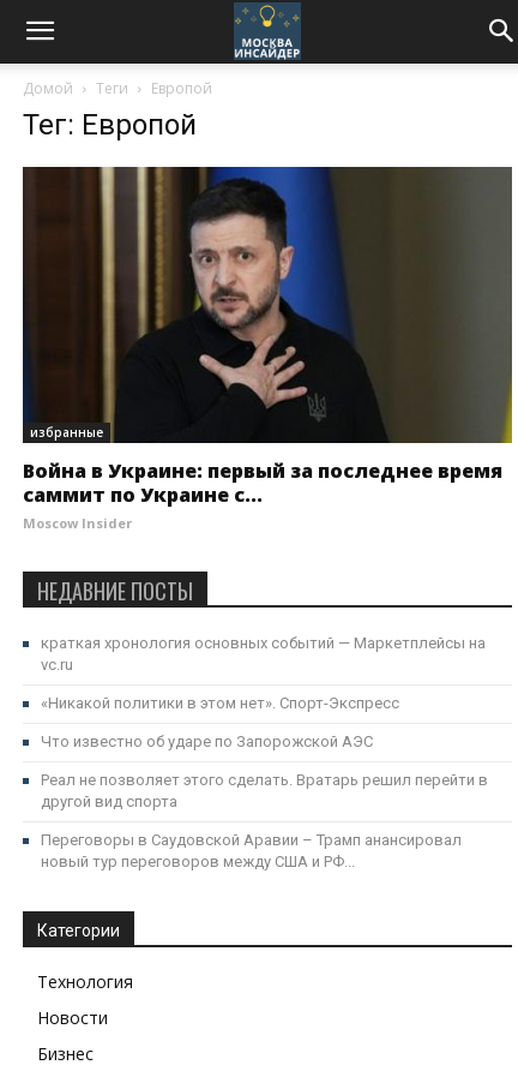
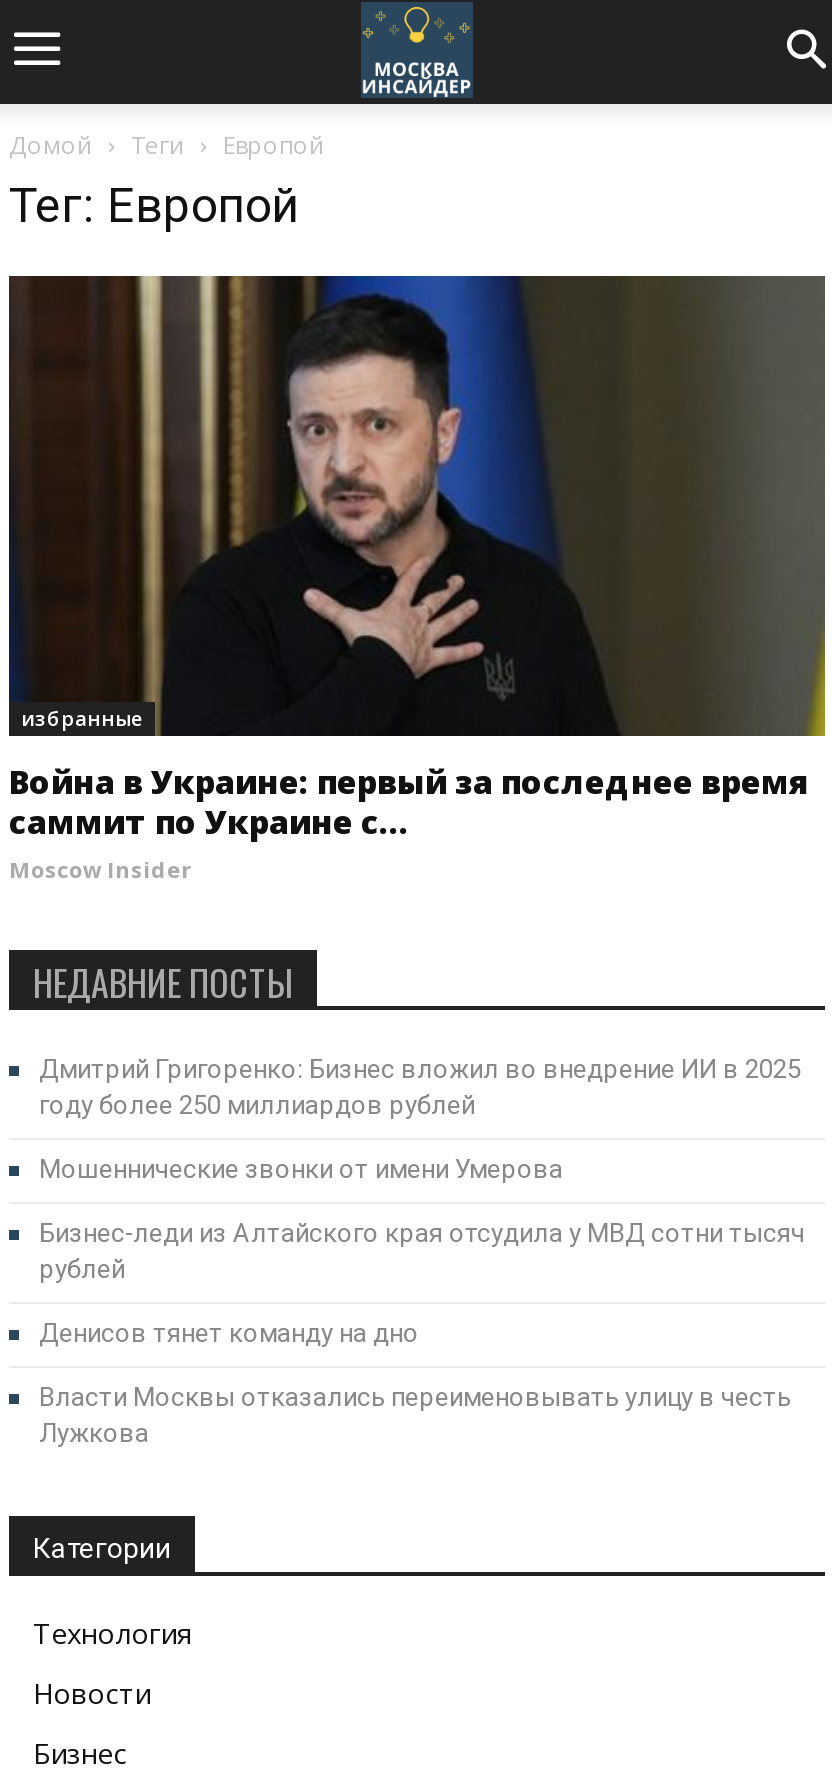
- краткая хронология основных событий — Маркетплейсы на
- vc.ru
+ Дмитрий Григоренко: Бизнес вложил во внедрение ИИ в 2025
+ году более 250 миллиардов рублей

- «Никакой политики в этом нет». Спорт-Экспресс
+ Мошеннические звонки от имени Умерова

- Что известно об ударе по Запорожской АЭС
+ Бизнес-леди из Алтайского края отсудила у МВД сотни тысяч
+ рублей

- Реал не позволяет этого сделать. Вратарь решил перейти в
- другой вид спорта
+ Денисов тянет команду на дно

- Переговоры в Саудовской Аравии – Трамп анансировал
- новый тур переговоров между США и РФ...
+ Власти Москвы отказались переименовывать улицу в честь
+ Лужкова
